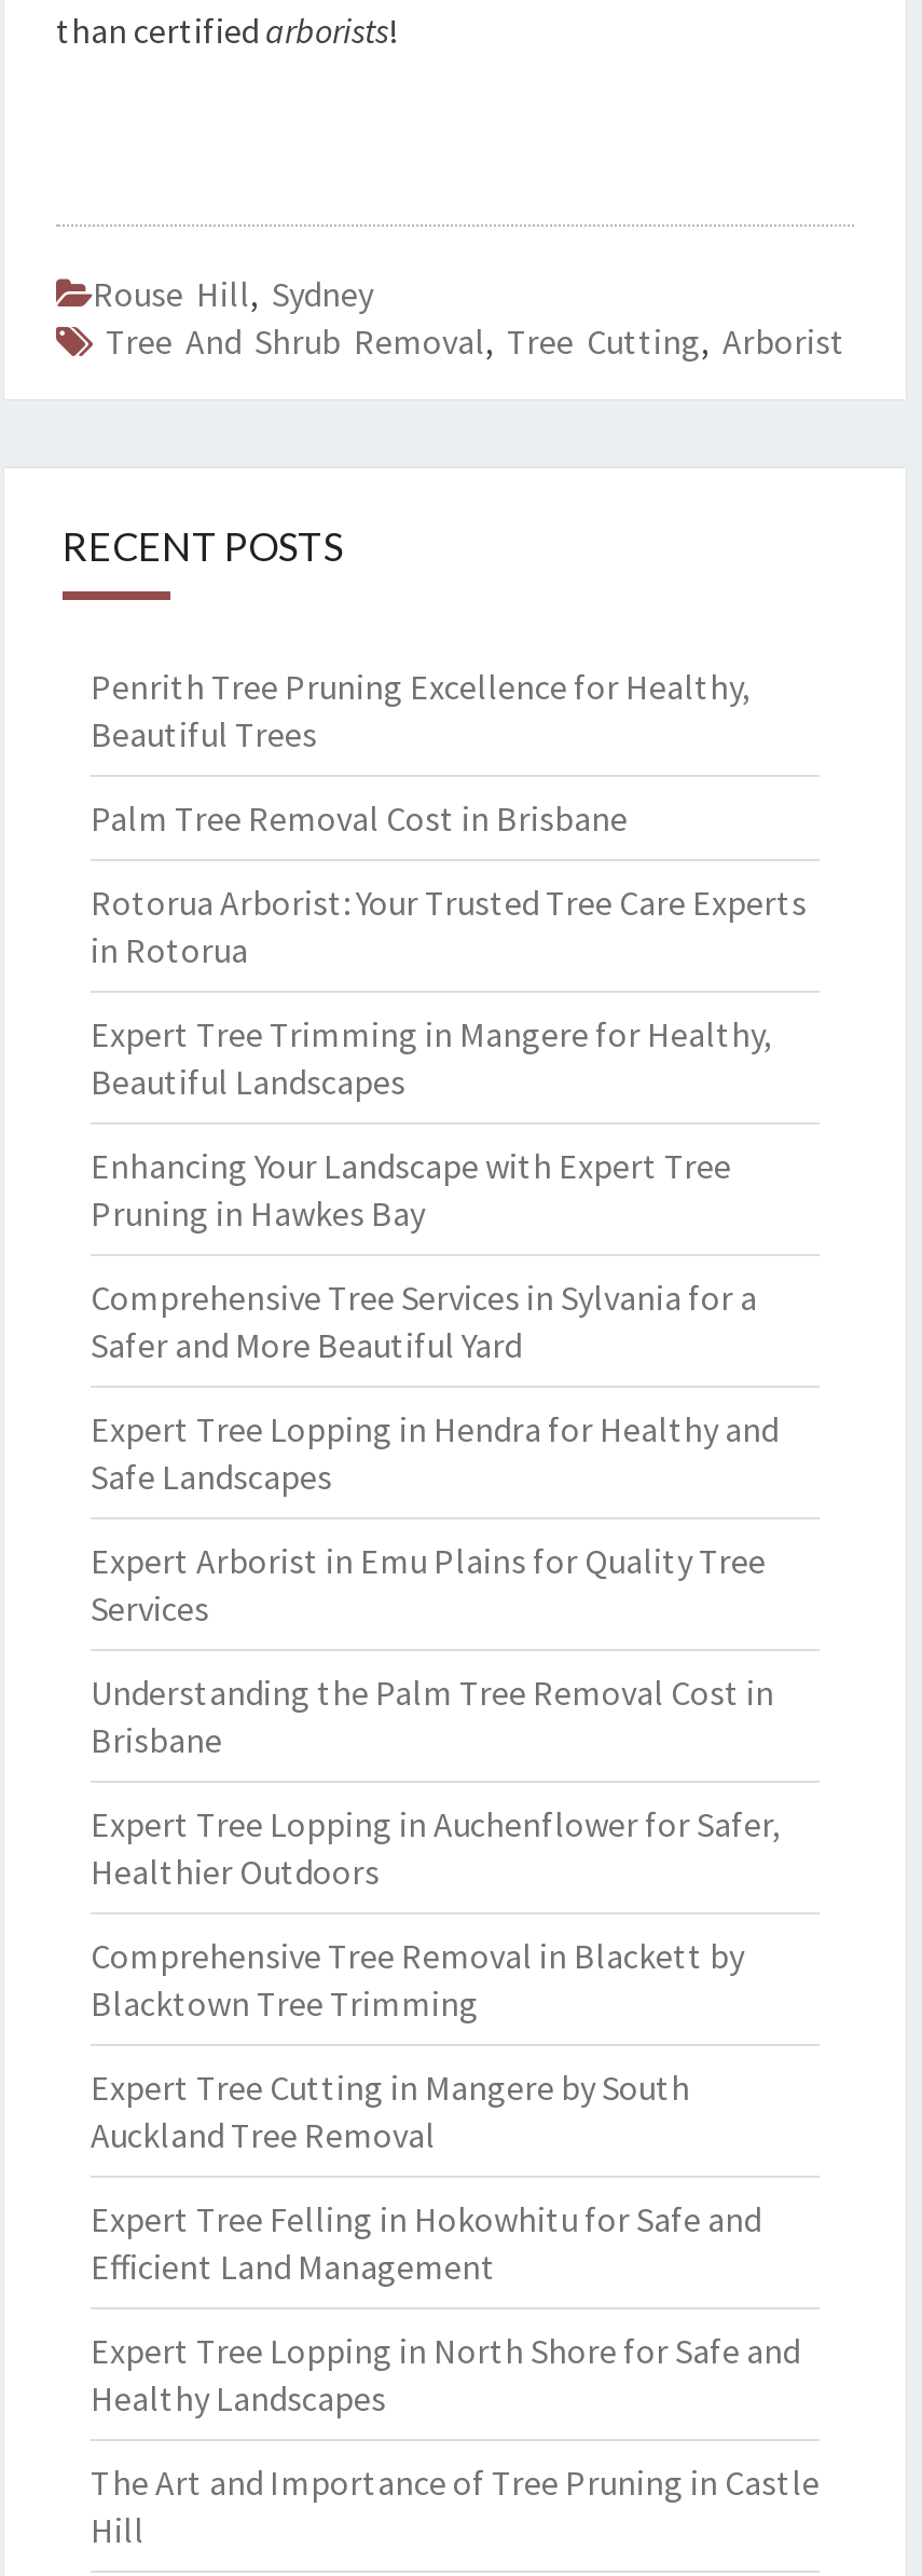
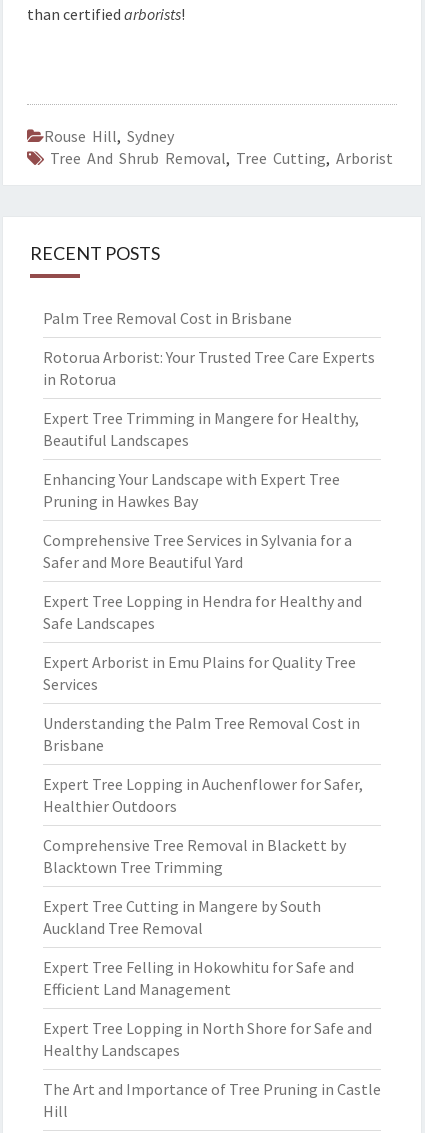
- Penrith Tree Pruning Excellence for Healthy,
- Beautiful Trees
